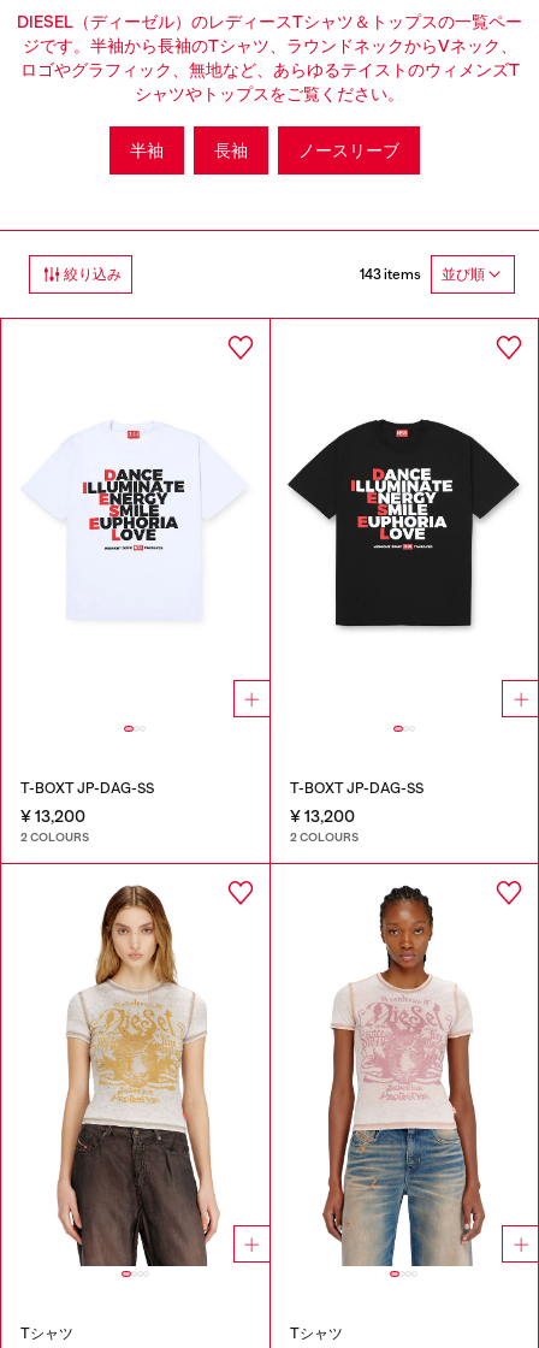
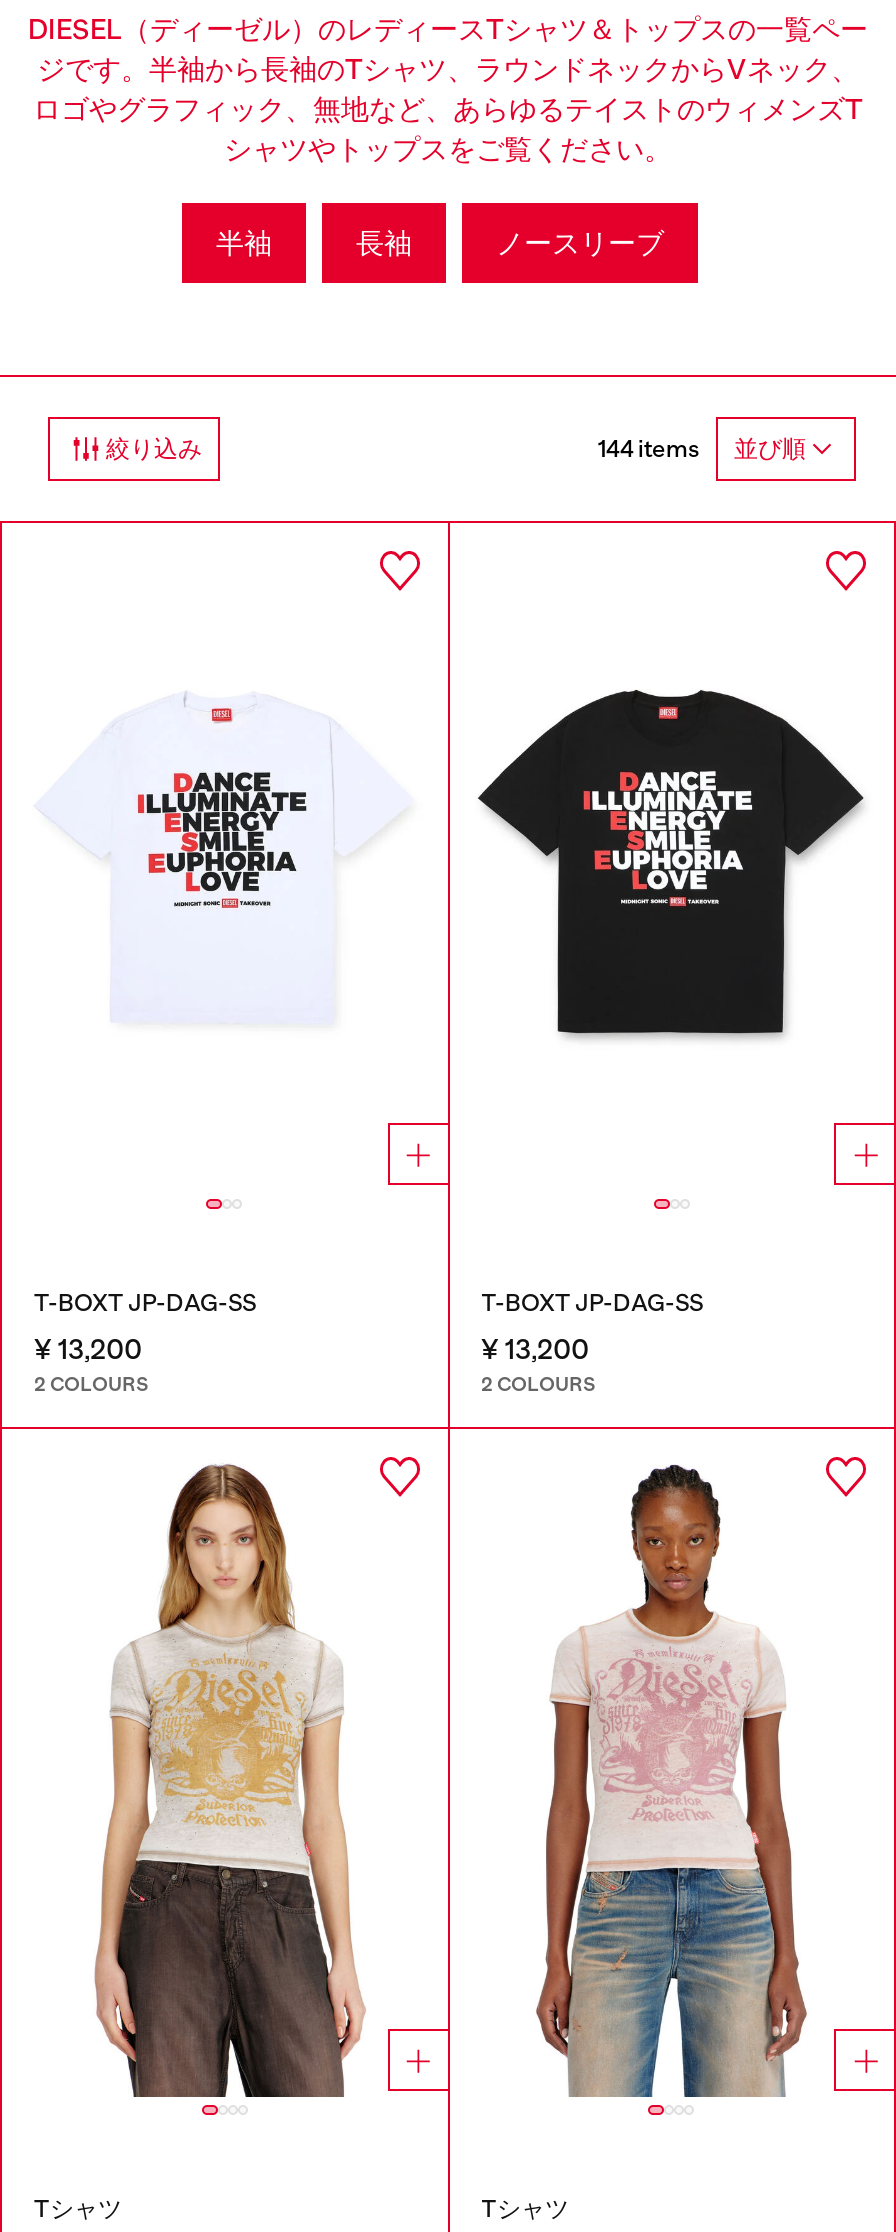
- 143 items 並び順
+ 144 items 並び順
